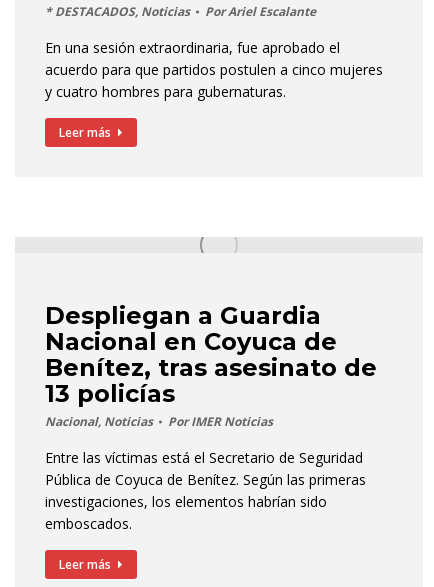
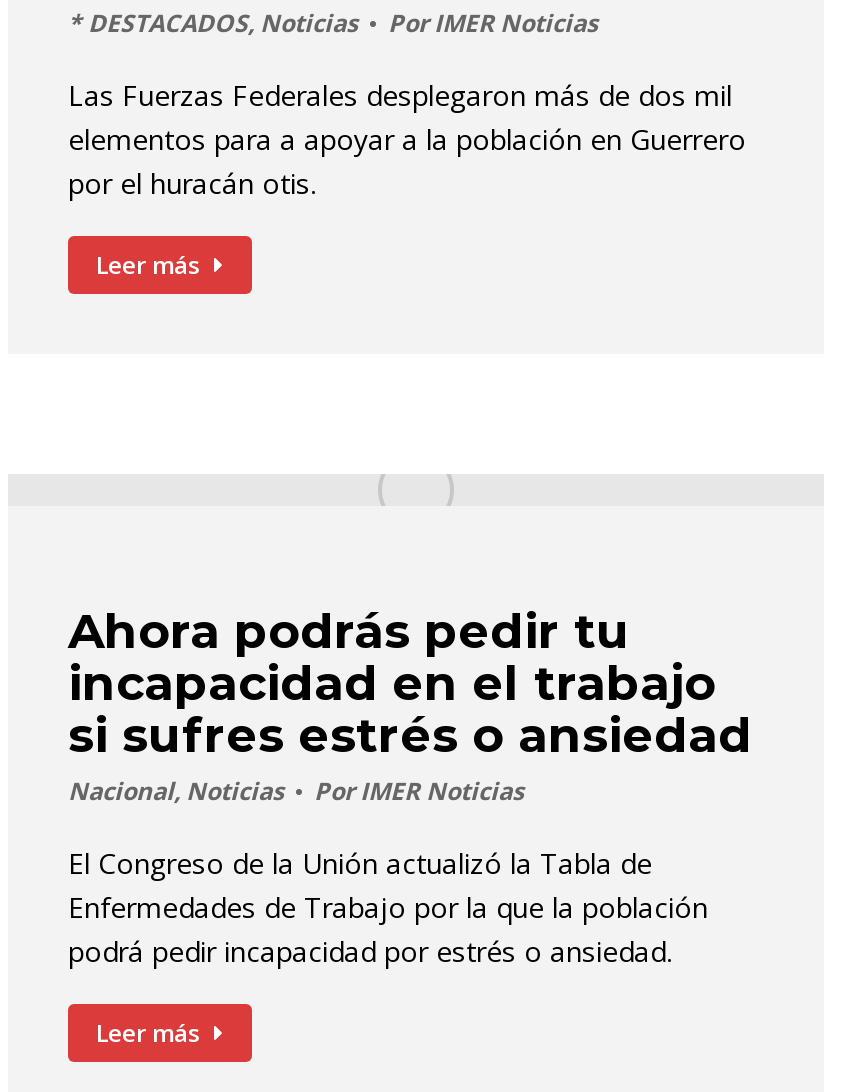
- PorAriel Escalante
+ PorIMER Noticias

- En una sesión extraordinaria, fue aprobado el
- acuerdo para que partidos postulen a cinco mujeres
- y cuatro hombres para gubernaturas.
+ Las Fuerzas Federales desplegaron más de dos mil
+ elementos para a apoyar a la población en Guerrero
+ por el huracán otis.

- Despliegan a Guardia
- Nacional en Coyuca de
- Benítez, tras asesinato de
- 13 policías
+ Ahora podrás pedir tu
+ incapacidad en el trabajo
+ si sufres estrés o ansiedad

- Entre las víctimas está el Secretario de Seguridad
- Pública de Coyuca de Benítez. Según las primeras
- investigaciones, los elementos habrían sido
- emboscados.
+ El Congreso de la Unión actualizó la Tabla de
+ Enfermedades de Trabajo por la que la población
+ podrá pedir incapacidad por estrés o ansiedad.
